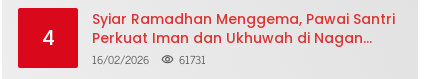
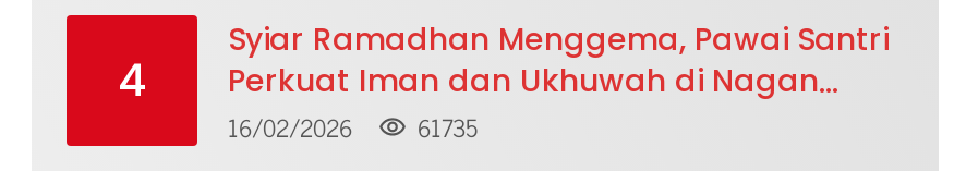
- 61731
+ 61735
